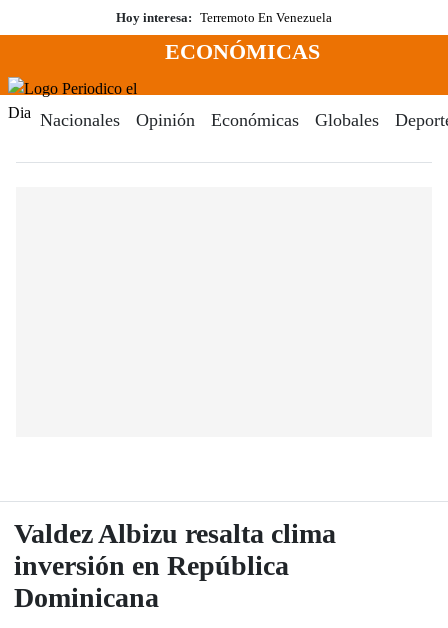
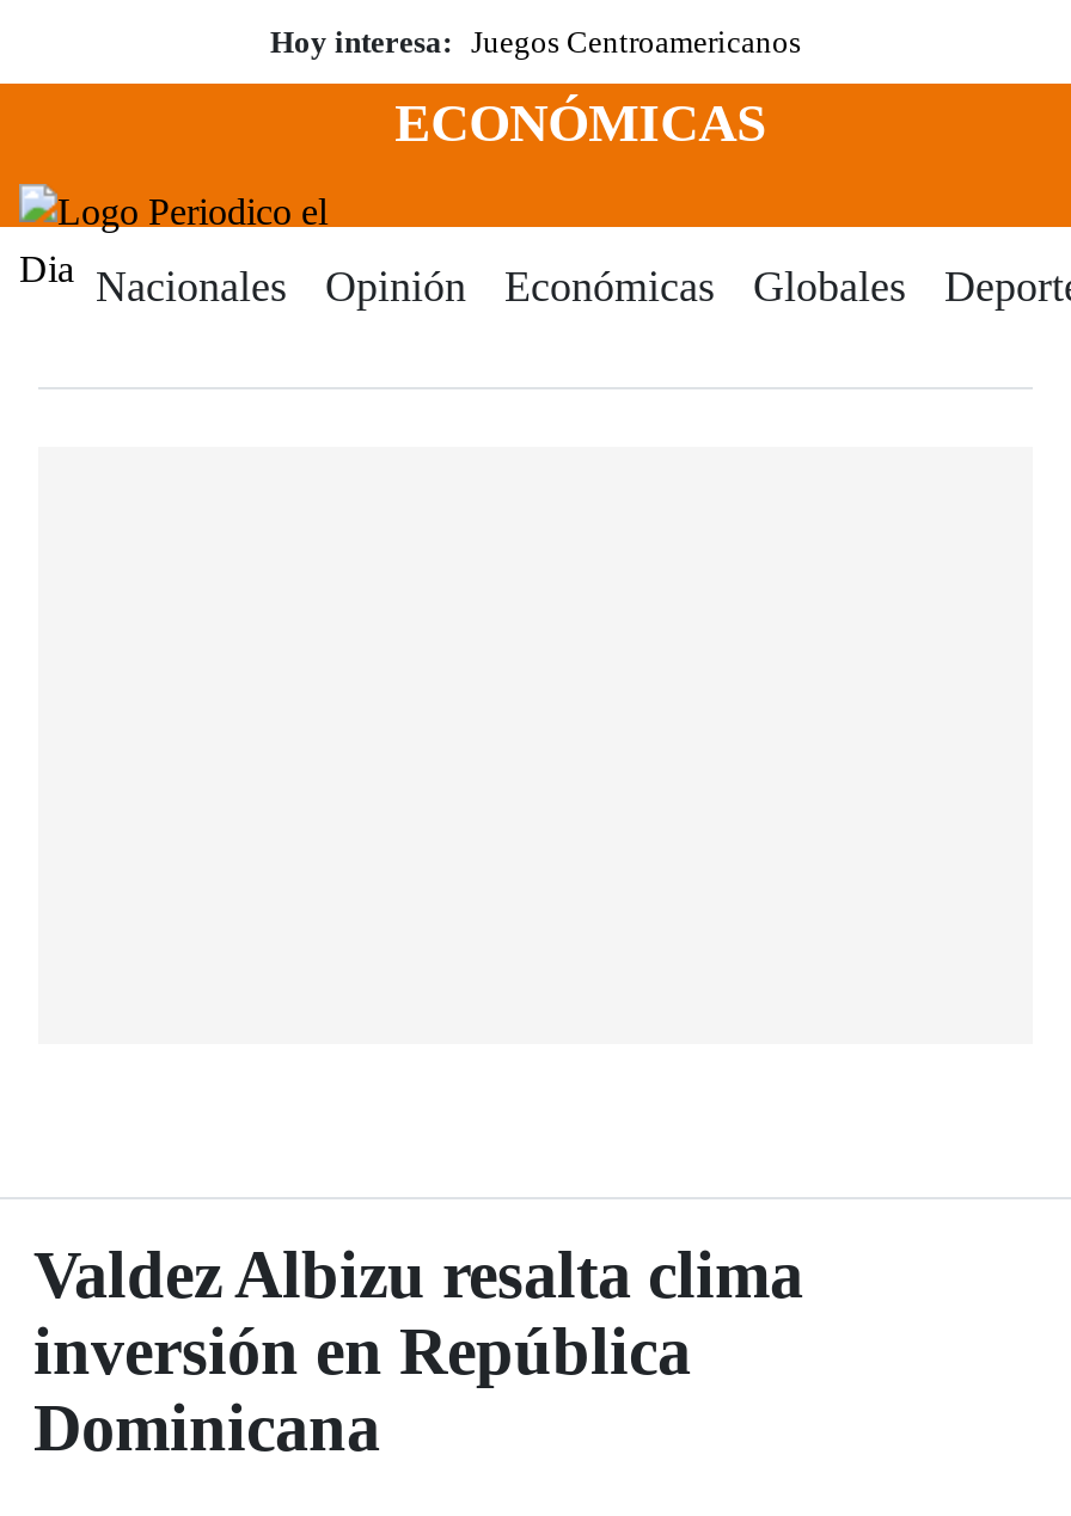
- Hoy interesa: Terremoto En Venezuela
+ Hoy interesa: Juegos Centroamericanos
